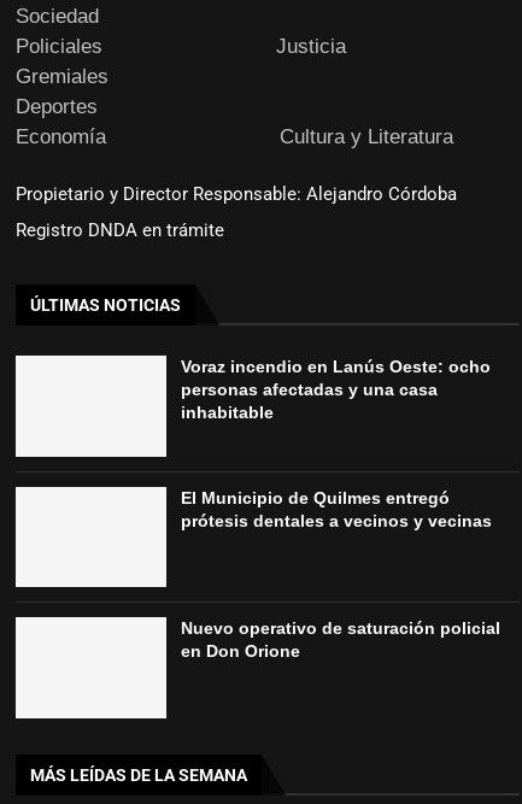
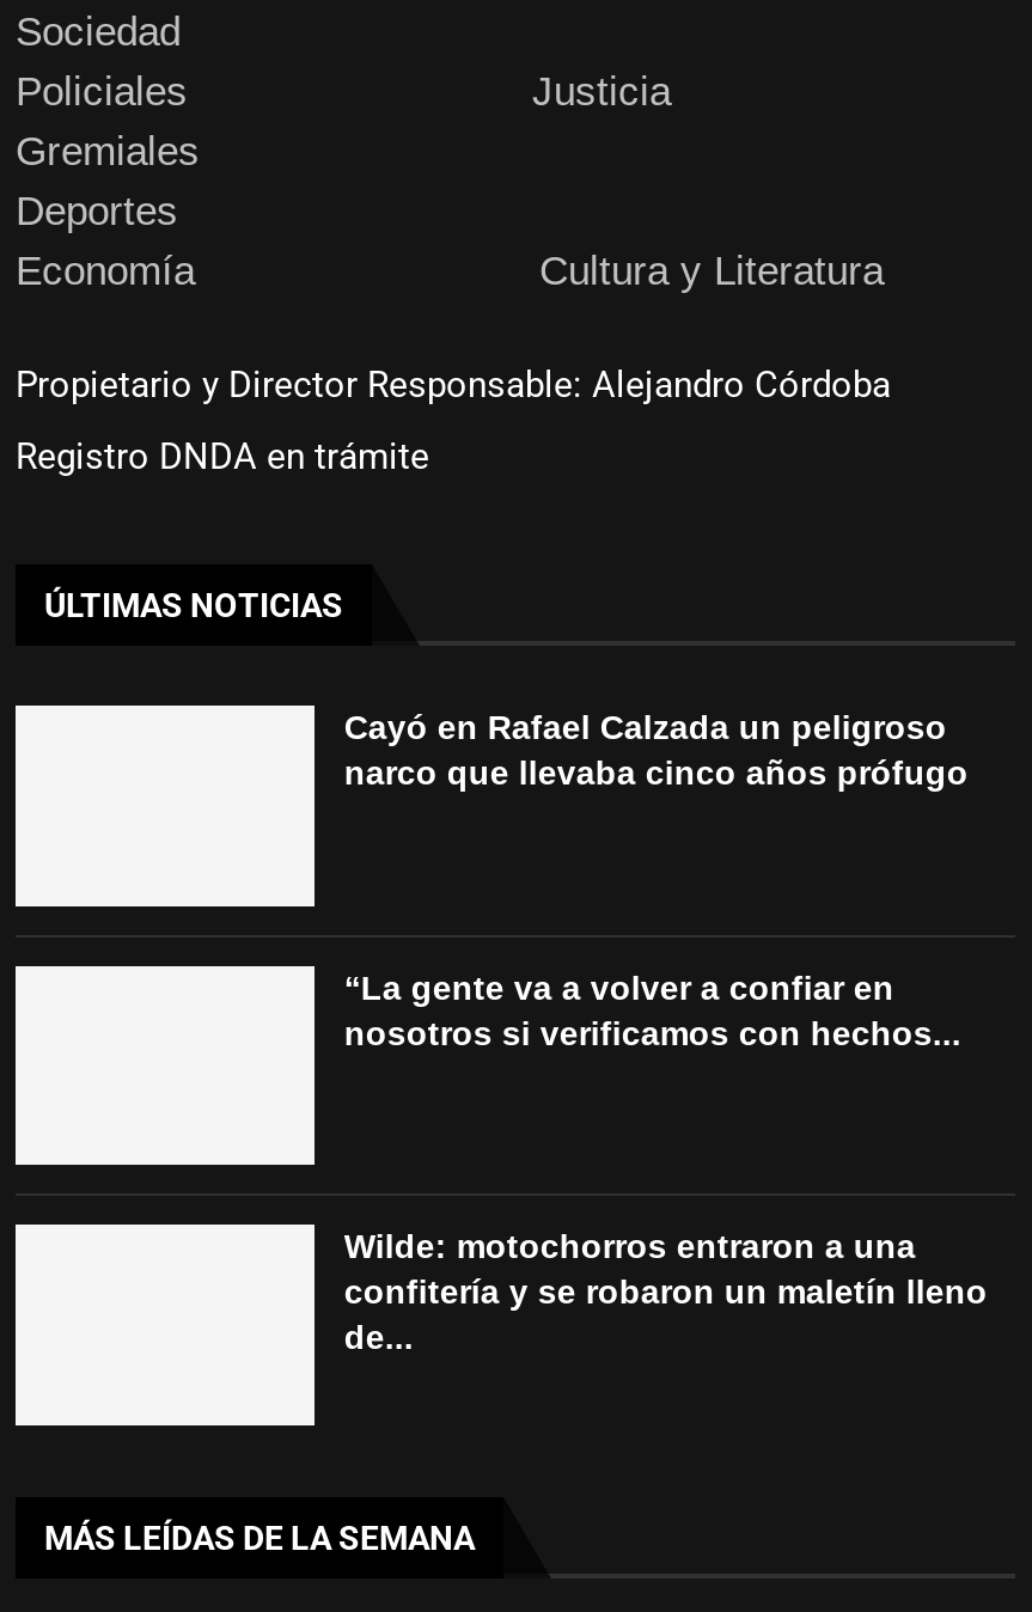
- Voraz incendio en Lanús Oeste: ocho
- personas afectadas y una casa
- inhabitable
+ Cayó en Rafael Calzada un peligroso
+ narco que llevaba cinco años prófugo

- El Municipio de Quilmes entregó
- prótesis dentales a vecinos y vecinas
+ “La gente va a volver a confiar en
+ nosotros si verificamos con hechos...

- Nuevo operativo de saturación policial
- en Don Orione
+ Wilde: motochorros entraron a una
+ confitería y se robaron un maletín lleno
+ de...
